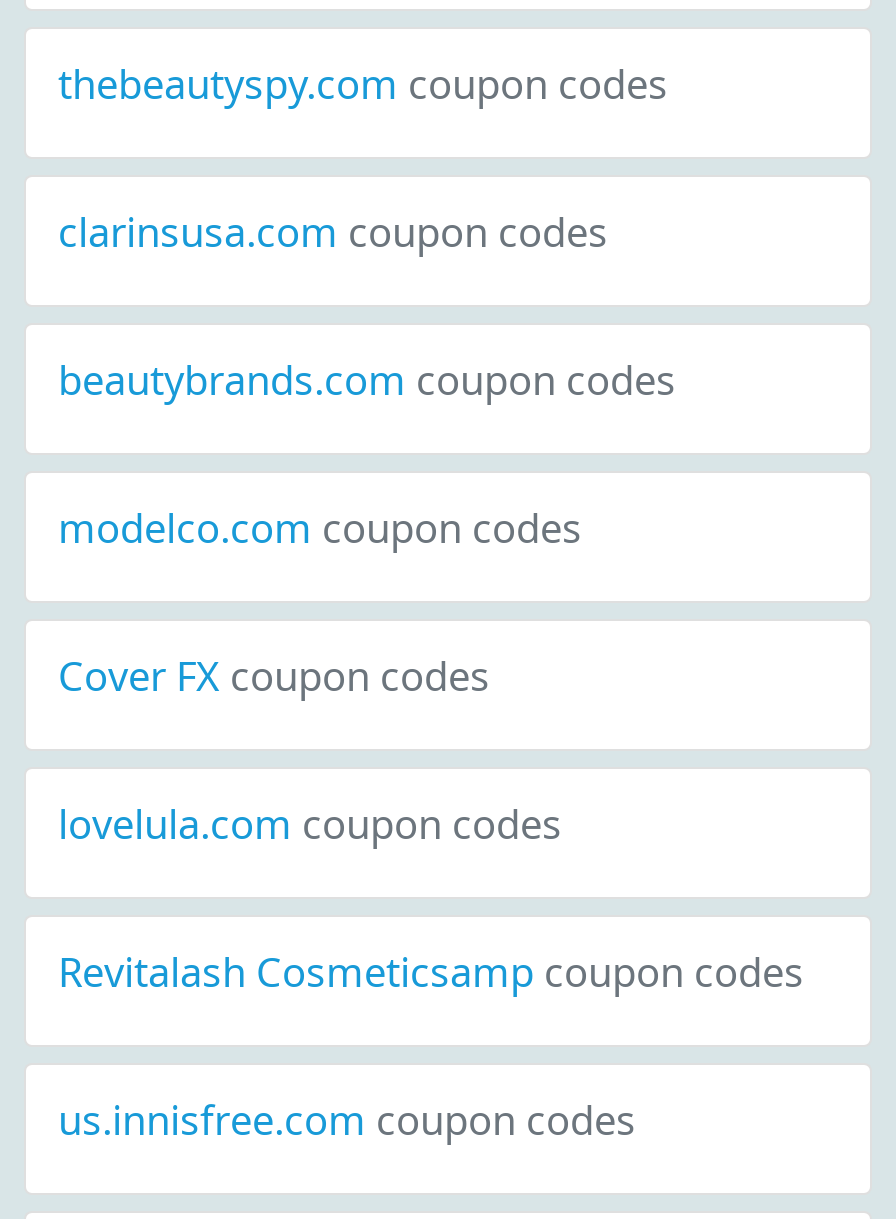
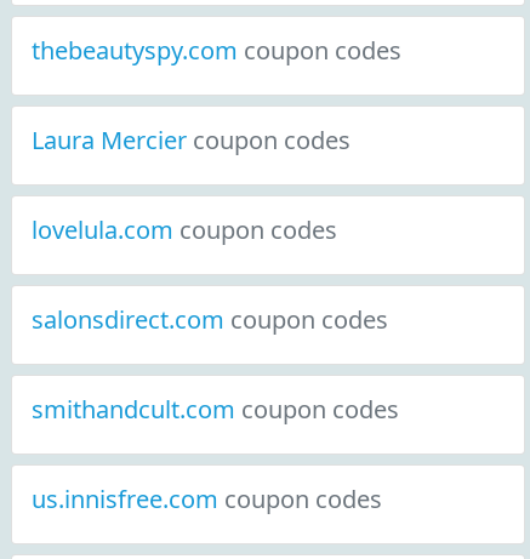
- clarinsusa.com coupon codes
- beautybrands.com coupon codes
- modelco.com coupon codes
- Cover FX coupon codes
+ Laura Mercier coupon codes

moved up: lovelula.com coupon codes

- Revitalash Cosmeticsamp coupon codes
+ salonsdirect.com coupon codes
+ smithandcult.com coupon codes
